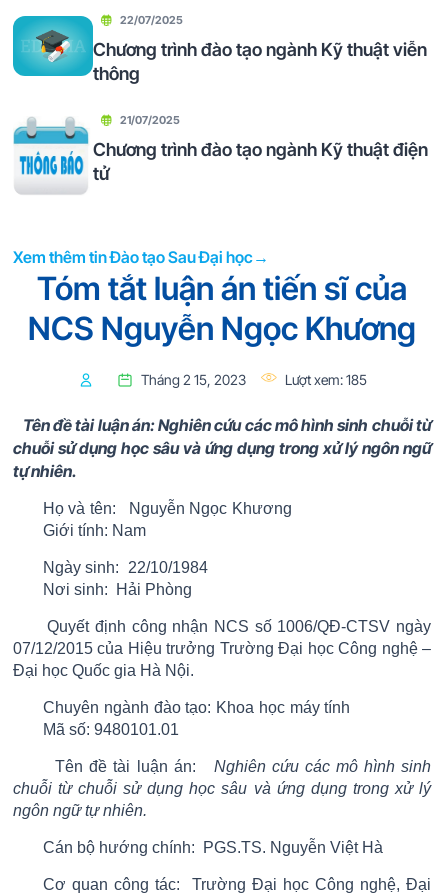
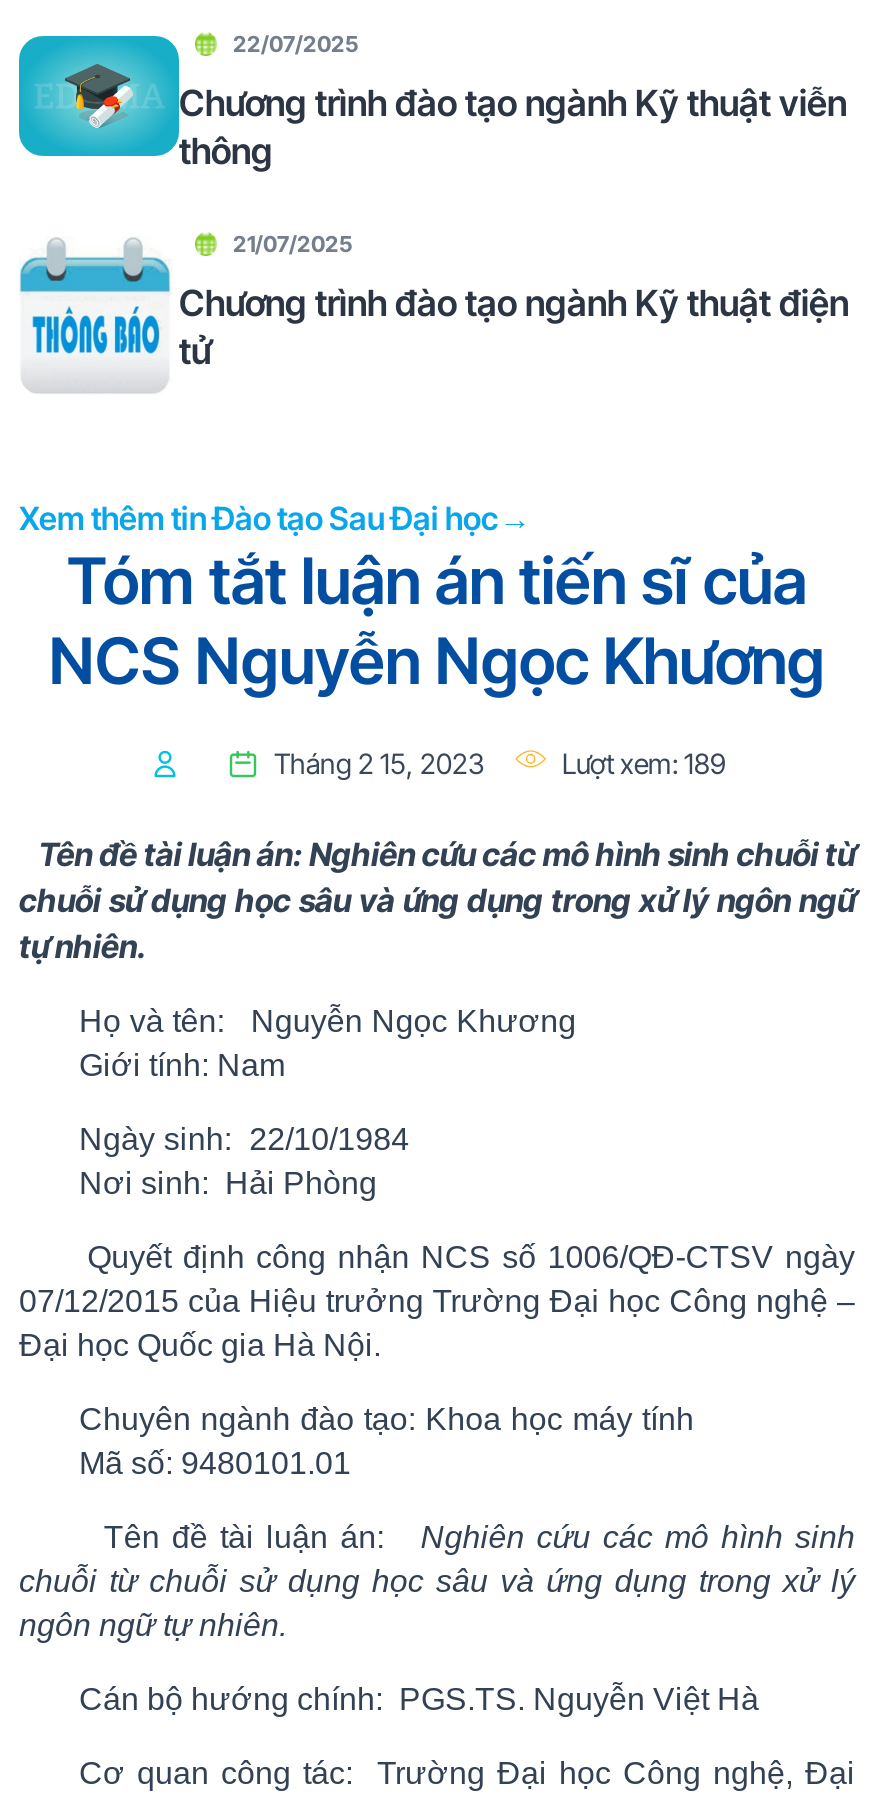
- Lượt xem: 185
+ Lượt xem: 189
